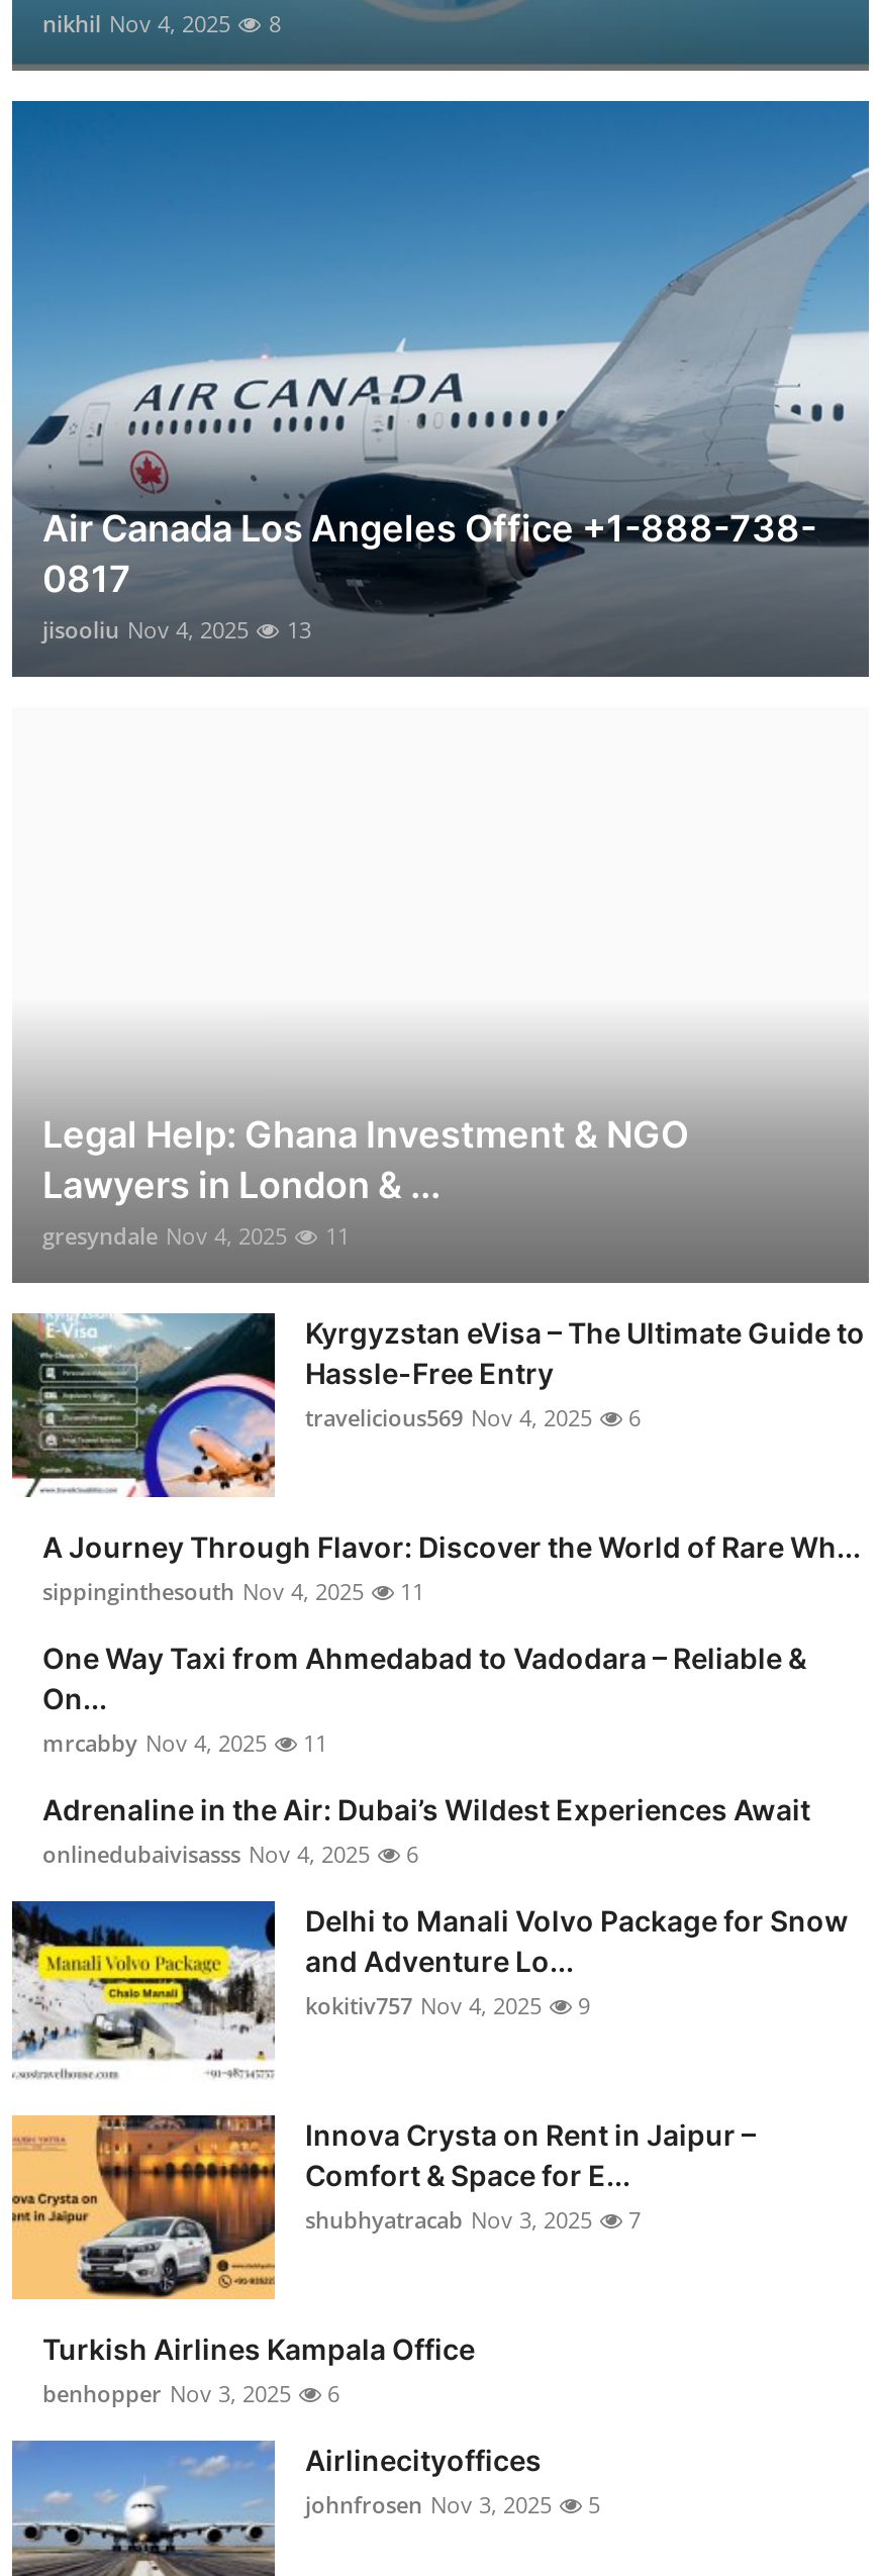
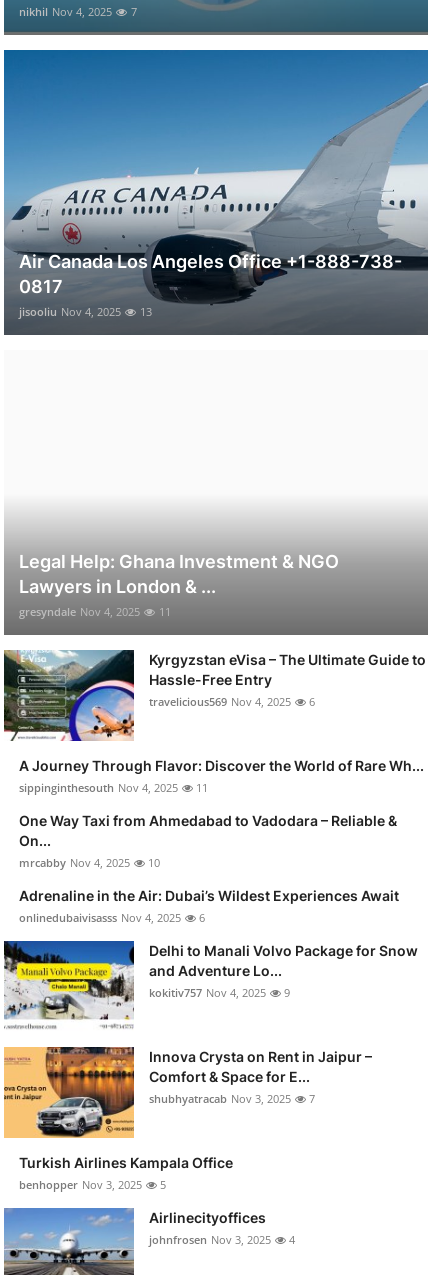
- nikhil Nov 4, 2025 8
+ nikhil Nov 4, 2025 7

- mrcabby Nov 4, 2025 11
+ mrcabby Nov 4, 2025 10

- benhopper Nov 3, 2025 6
+ benhopper Nov 3, 2025 5

- johnfrosen Nov 3, 2025 5
+ johnfrosen Nov 3, 2025 4
